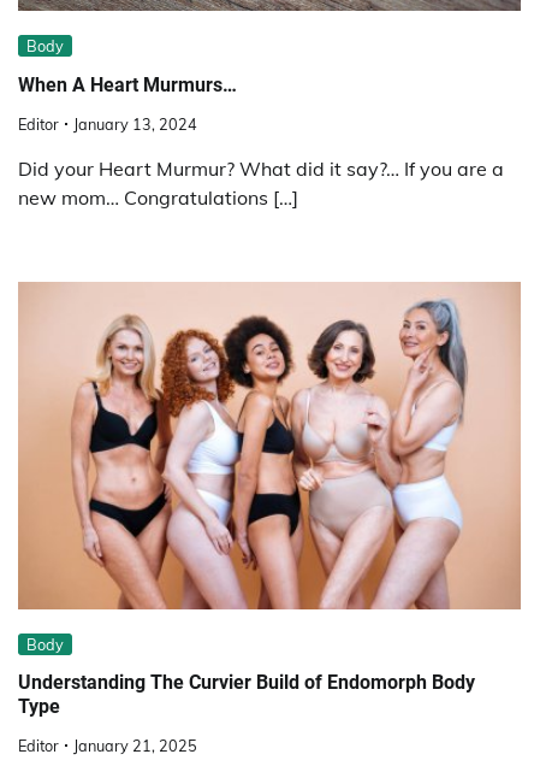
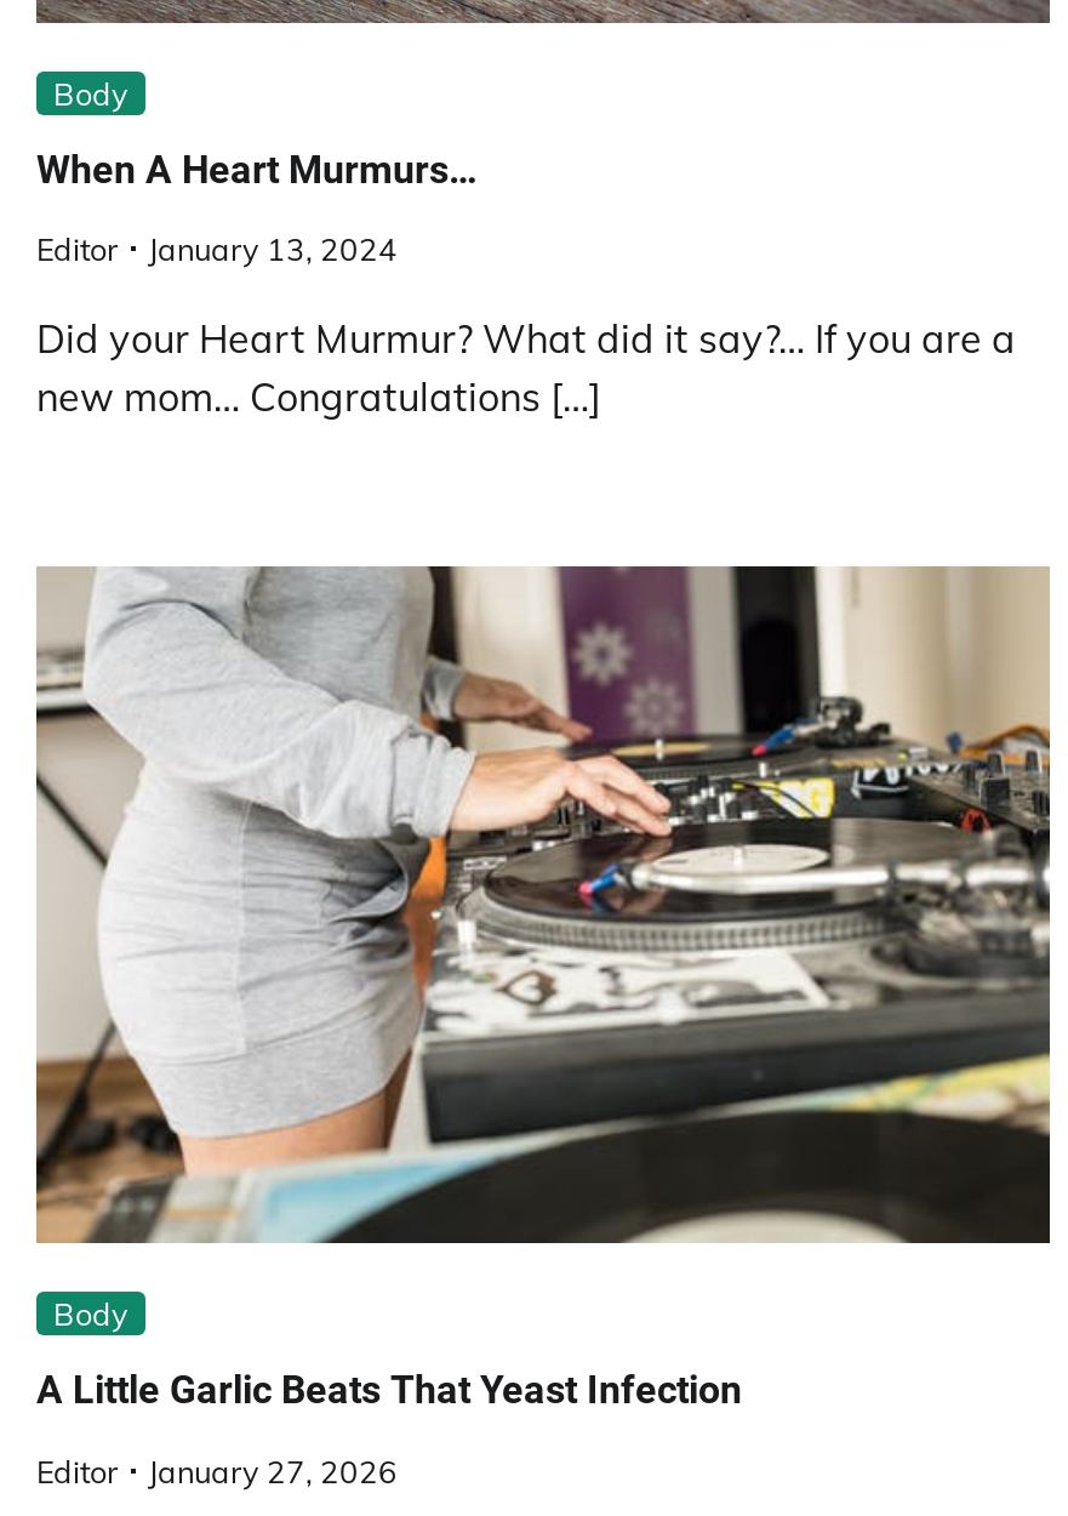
- [image]
+ [image]

- Understanding The Curvier Build of Endomorph Body
- Type
+ A Little Garlic Beats That Yeast Infection

- Editor January 21, 2025
+ Editor January 27, 2026
